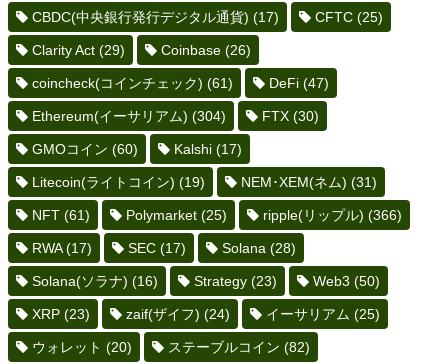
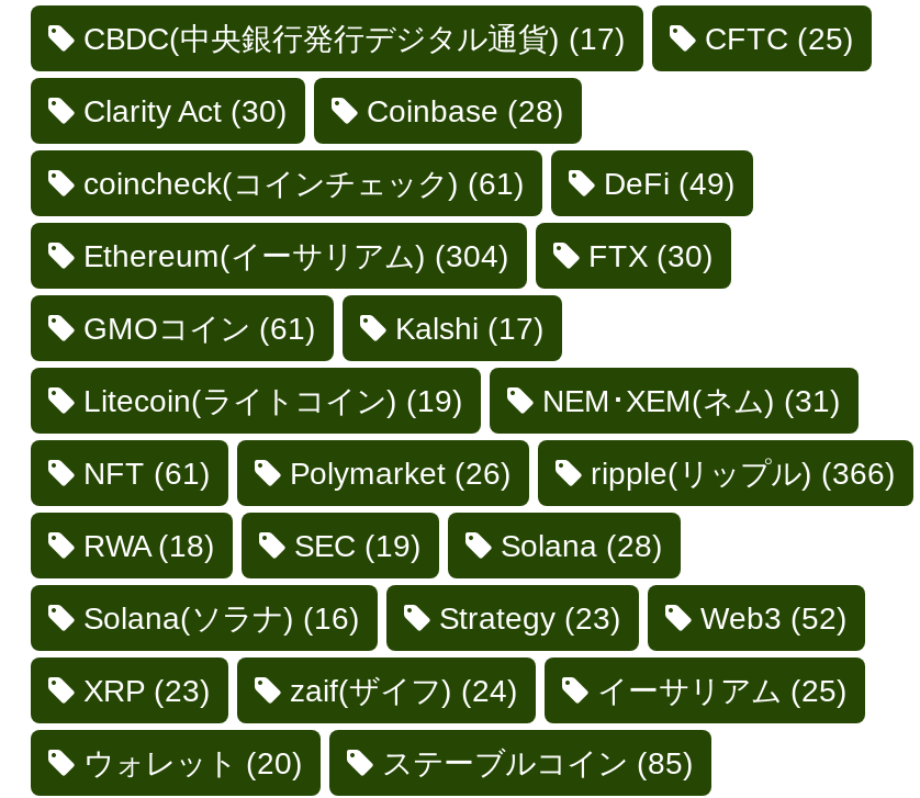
- Clarity Act (29)
+ Clarity Act (30)

- Coinbase (26)
+ Coinbase (28)

- DeFi (47)
+ DeFi (49)

- GMOコイン(60)
+ GMOコイン(61)

- Polymarket (25)
+ Polymarket (26)

- RWA (17)
+ RWA (18)

- SEC (17)
+ SEC (19)

- Web3 (50)
+ Web3 (52)

- ステーブルコイン(82)
+ ステーブルコイン(85)
